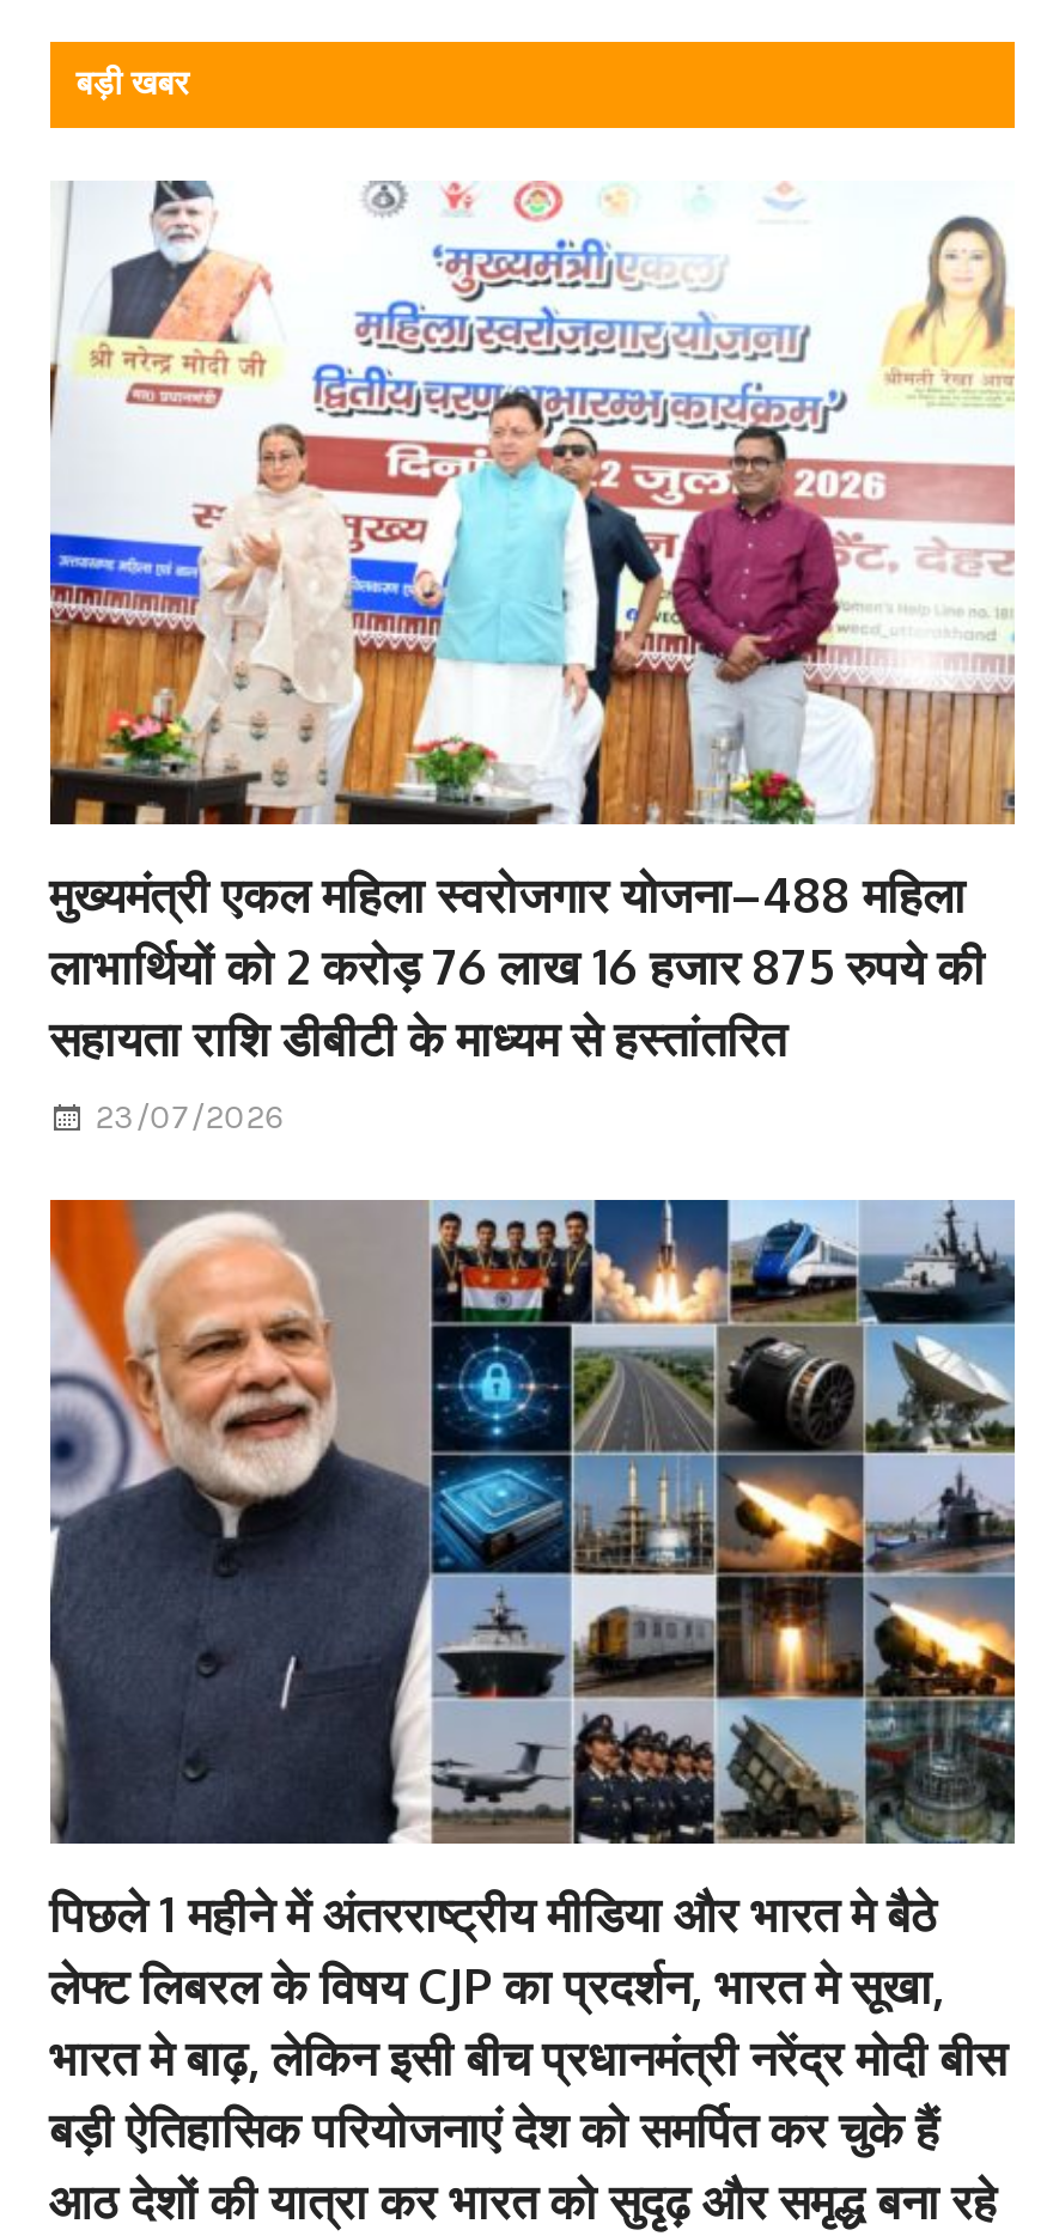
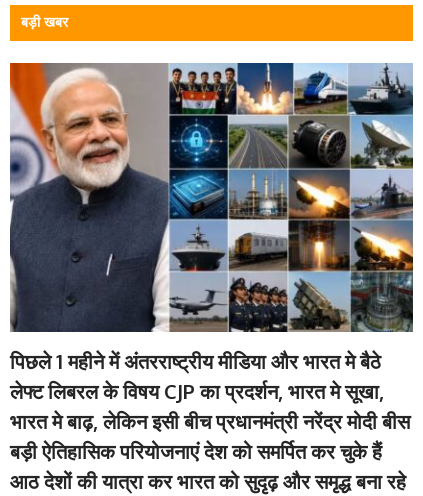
- [image]
- मुख्यमंत्री एकल महिला स्वरोजगार योजना–488 महिला
- लाभार्थियों को 2 करोड़ 76 लाख 16 हजार 875 रुपये की
- सहायता राशि डीबीटी के माध्यम से हस्तांतरित
- 23/07/2026
